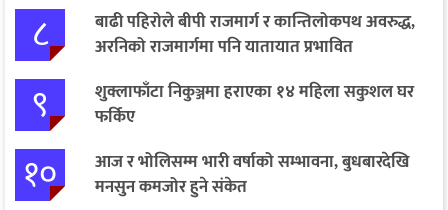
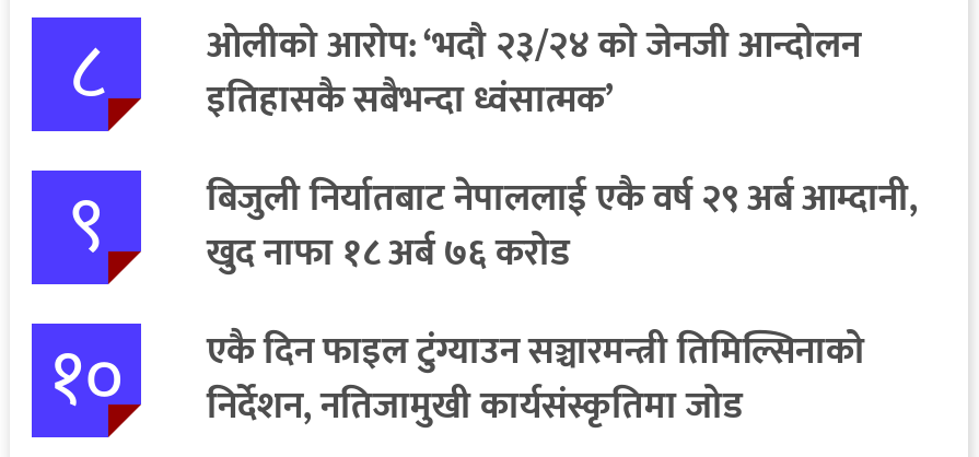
- बाढी पहिरोले बीपी राजमार्ग र कान्तिलोकपथ अवरुद्ध,
- अरनिको राजमार्गमा पनि यातायात प्रभावित
+ ओलीको आरोप: ‘भदौ २३/२४ को जेनजी आन्दोलन
+ इतिहासकै सबैभन्दा ध्वंसात्मक’

- शुक्लाफाँटा निकुञ्जमा हराएका १४ महिला सकुशल घर
- फर्किए
+ बिजुली निर्यातबाट नेपाललाई एकै वर्ष २९ अर्ब आम्दानी,
+ खुद नाफा १८ अर्ब ७६ करोड

- आज र भोलिसम्म भारी वर्षाको सम्भावना, बुधबारदेखि
- मनसुन कमजोर हुने संकेत
+ एकै दिन फाइल टुंग्याउन सञ्चारमन्त्री तिमिल्सिनाको
+ निर्देशन, नतिजामुखी कार्यसंस्कृतिमा जोड
